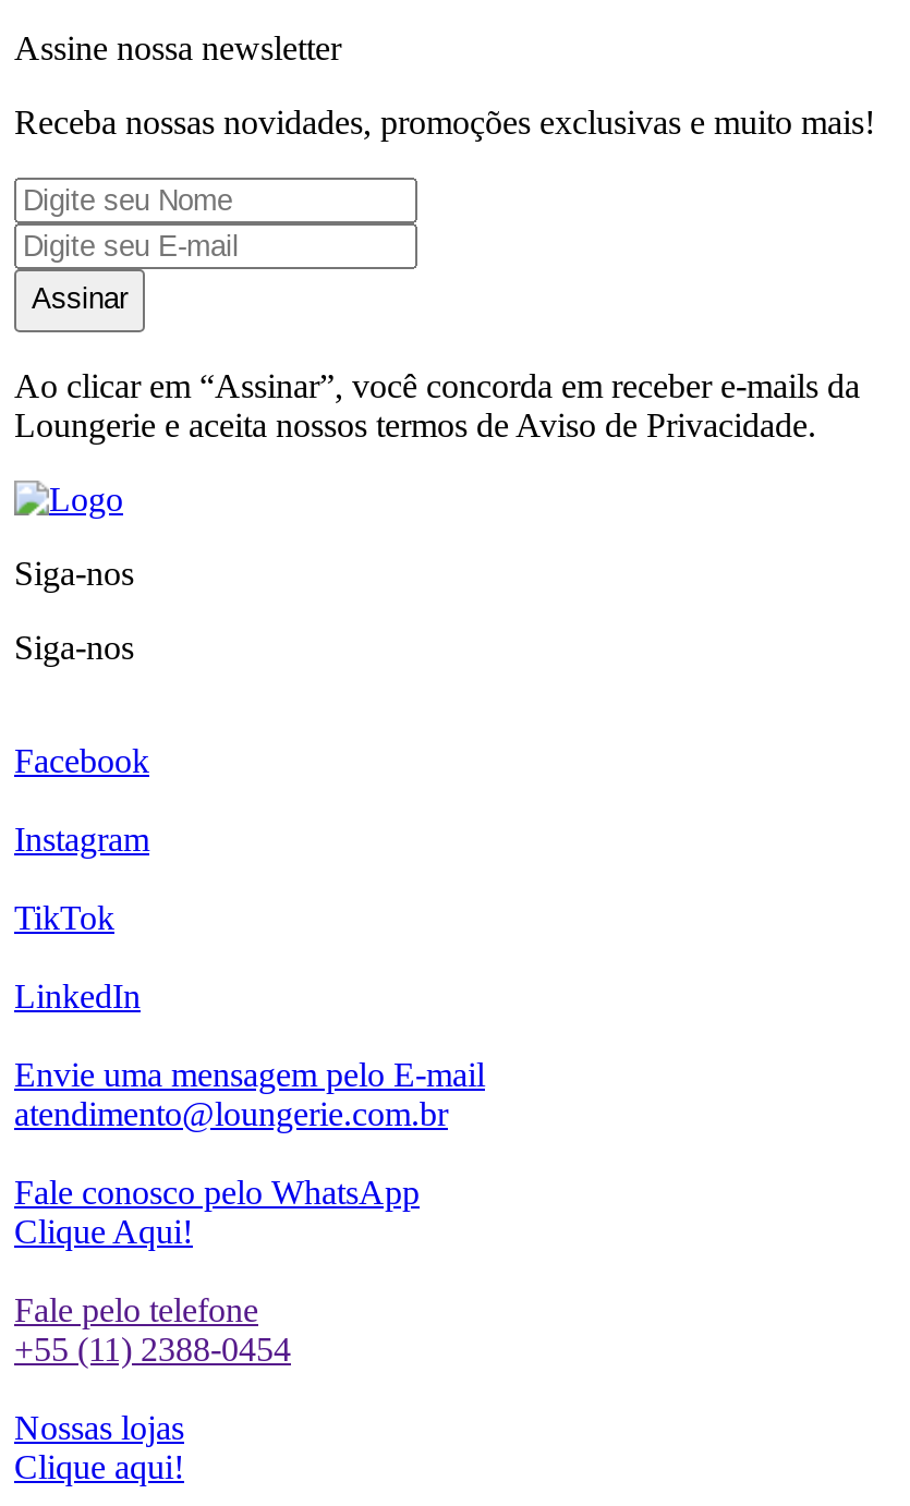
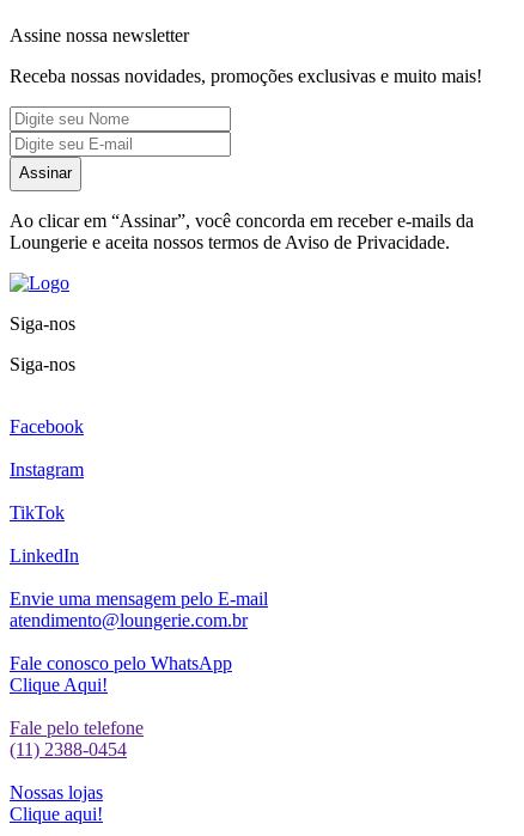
- +55 (11) 2388-0454
+ (11) 2388-0454
